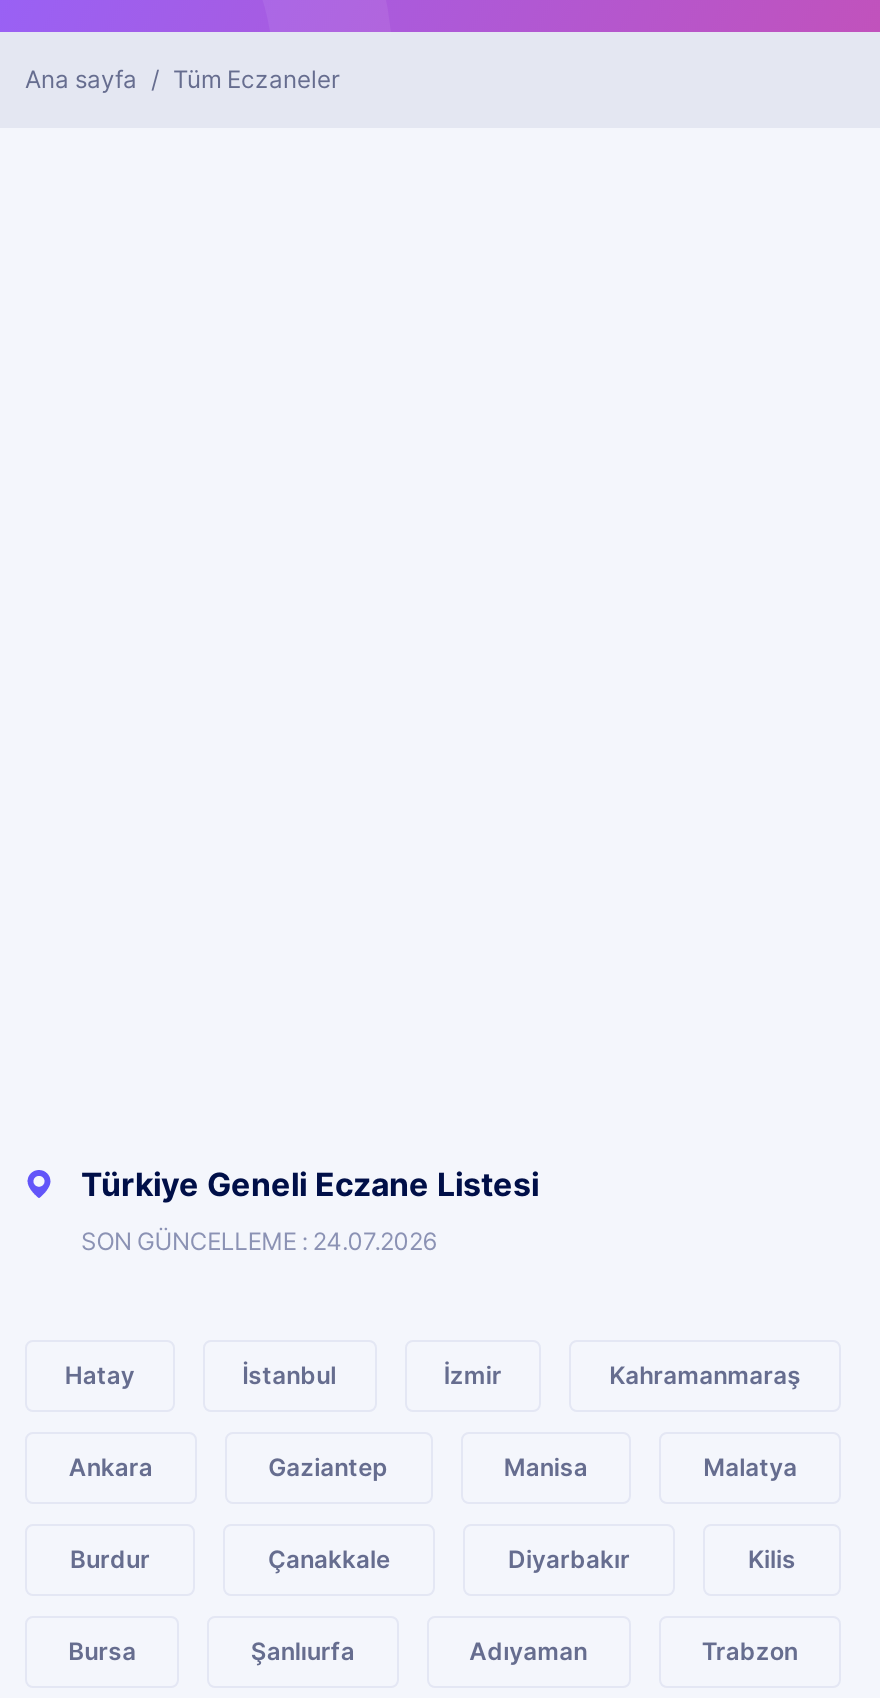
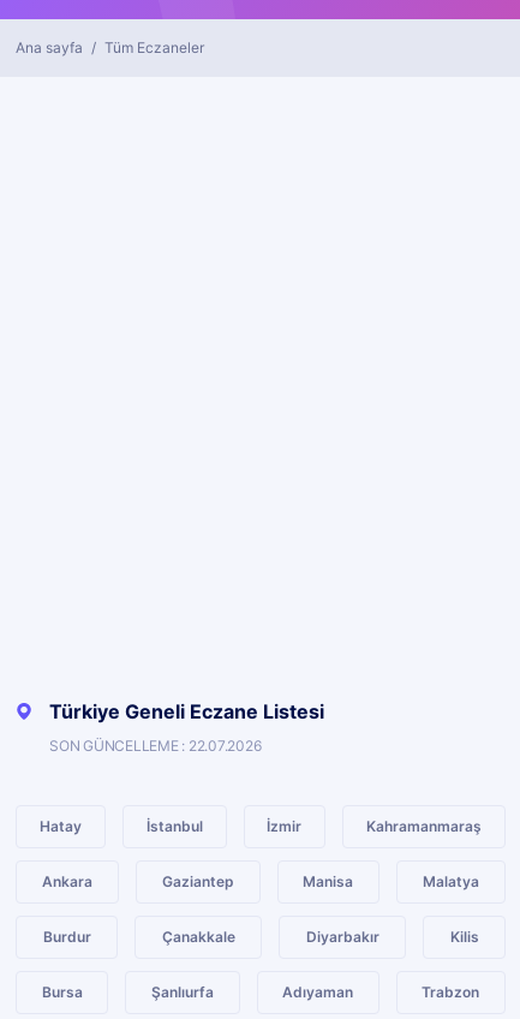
- SON GÜNCELLEME : 24.07.2026
+ SON GÜNCELLEME : 22.07.2026
